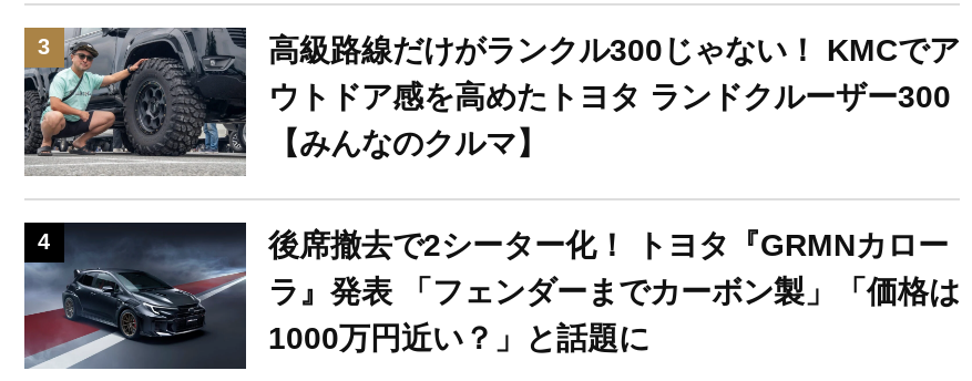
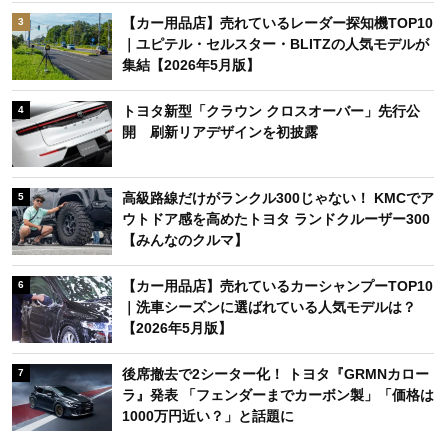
+ [image]
+ 【カー用品店】売れているレーダー探知機TOP10
+ ｜ユピテル・セルスター・BLITZの人気モデルが
+ 集結【2026年5月版】
+ 4
+ トヨタ新型「クラウン クロスオーバー」先行公
+ 開 刷新リアデザインを初披露

+ [image]
+ 5

+ [image]

- 4
+ 6
+ 【カー用品店】売れているカーシャンプーTOP10
+ ｜洗車シーズンに選ばれている人気モデルは？
+ 【2026年5月版】
+ 7
